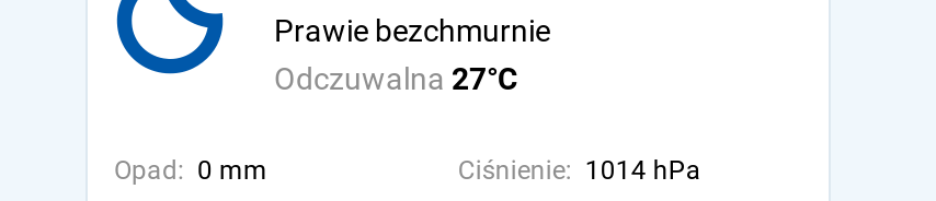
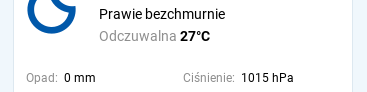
- Ciśnienie: 1014 hPa
+ Ciśnienie: 1015 hPa
